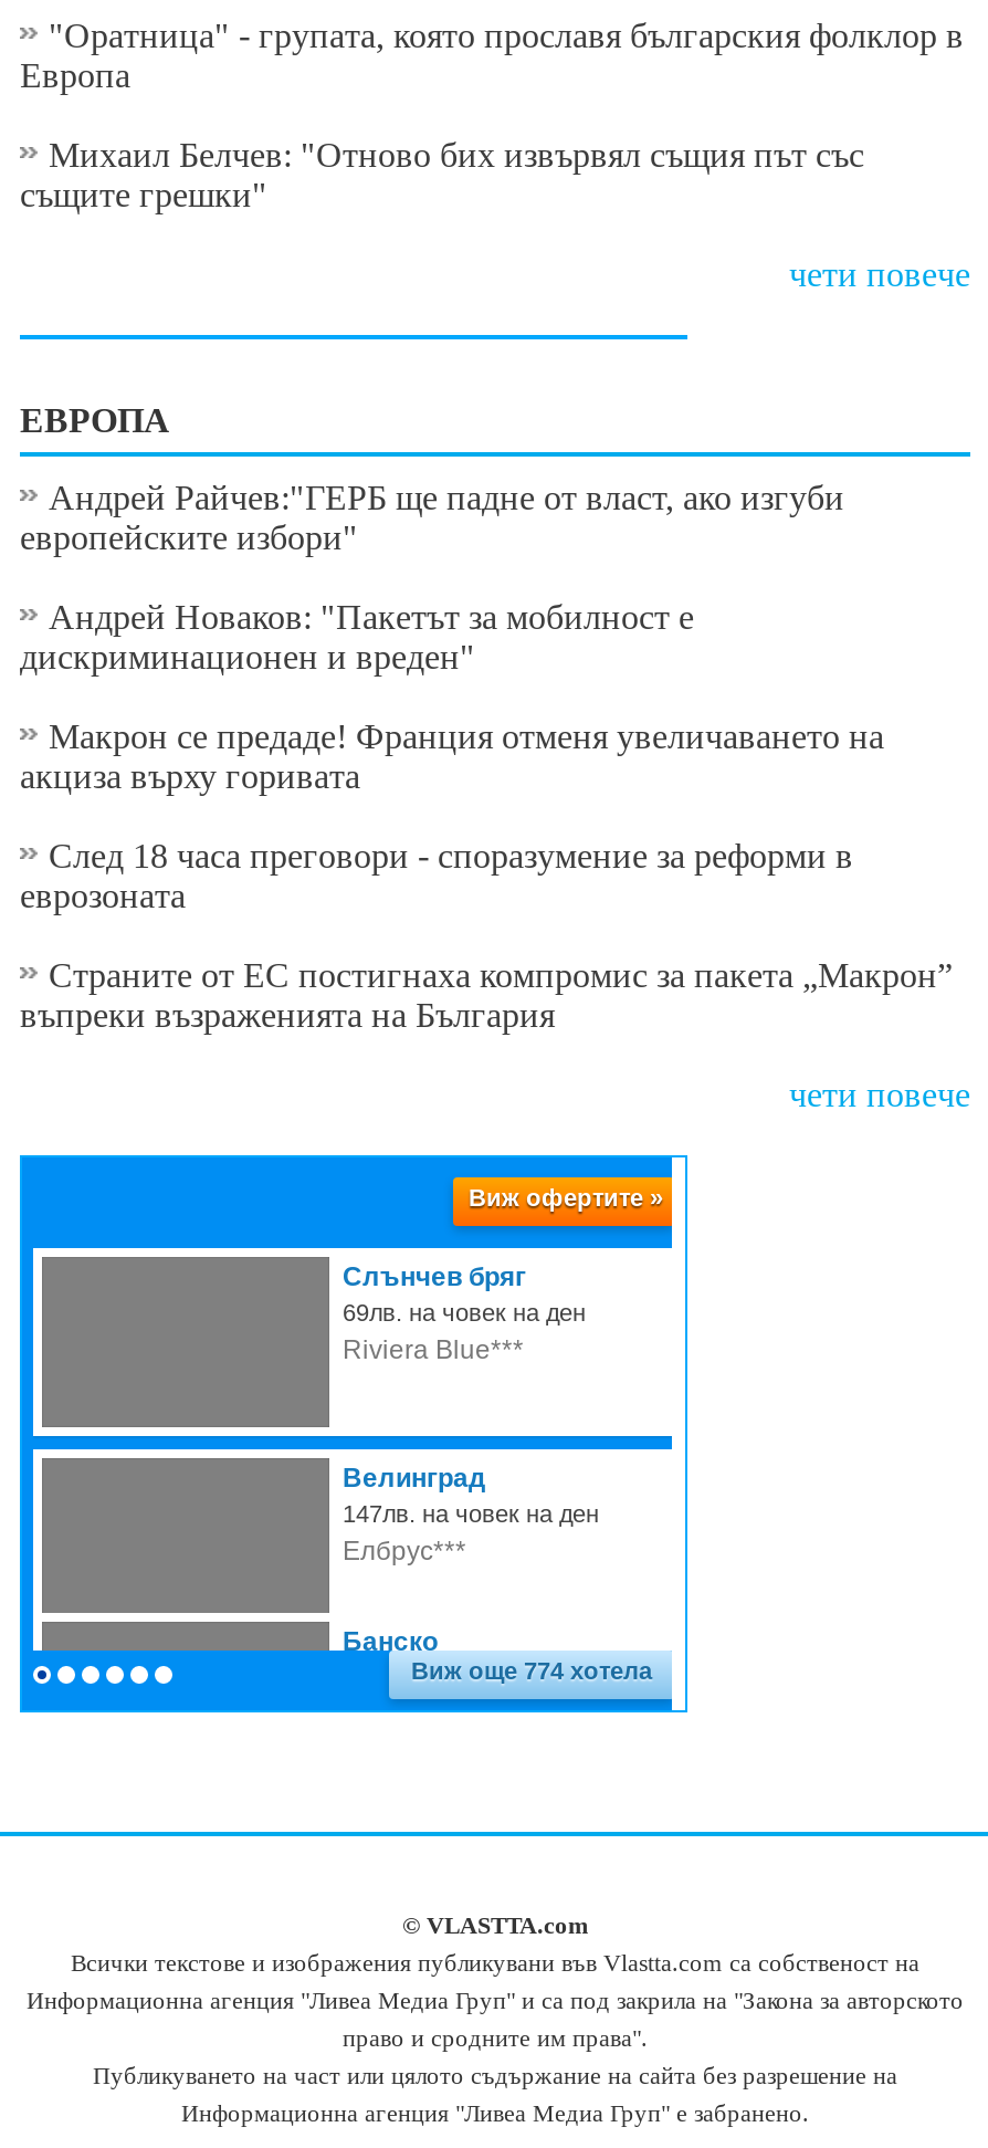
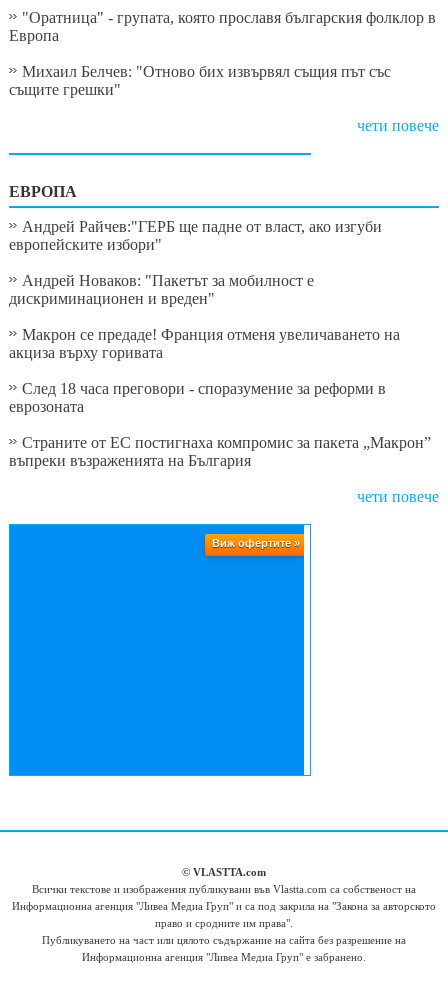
- [image]
